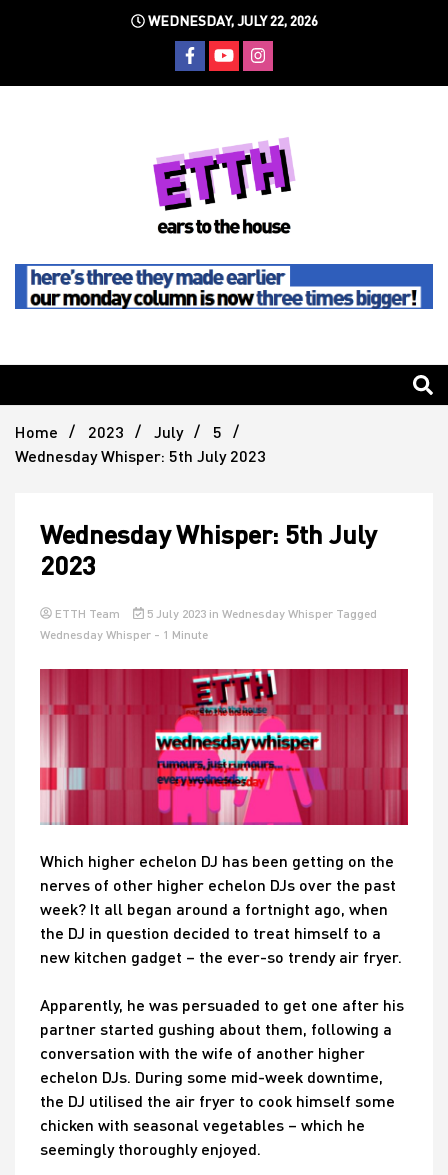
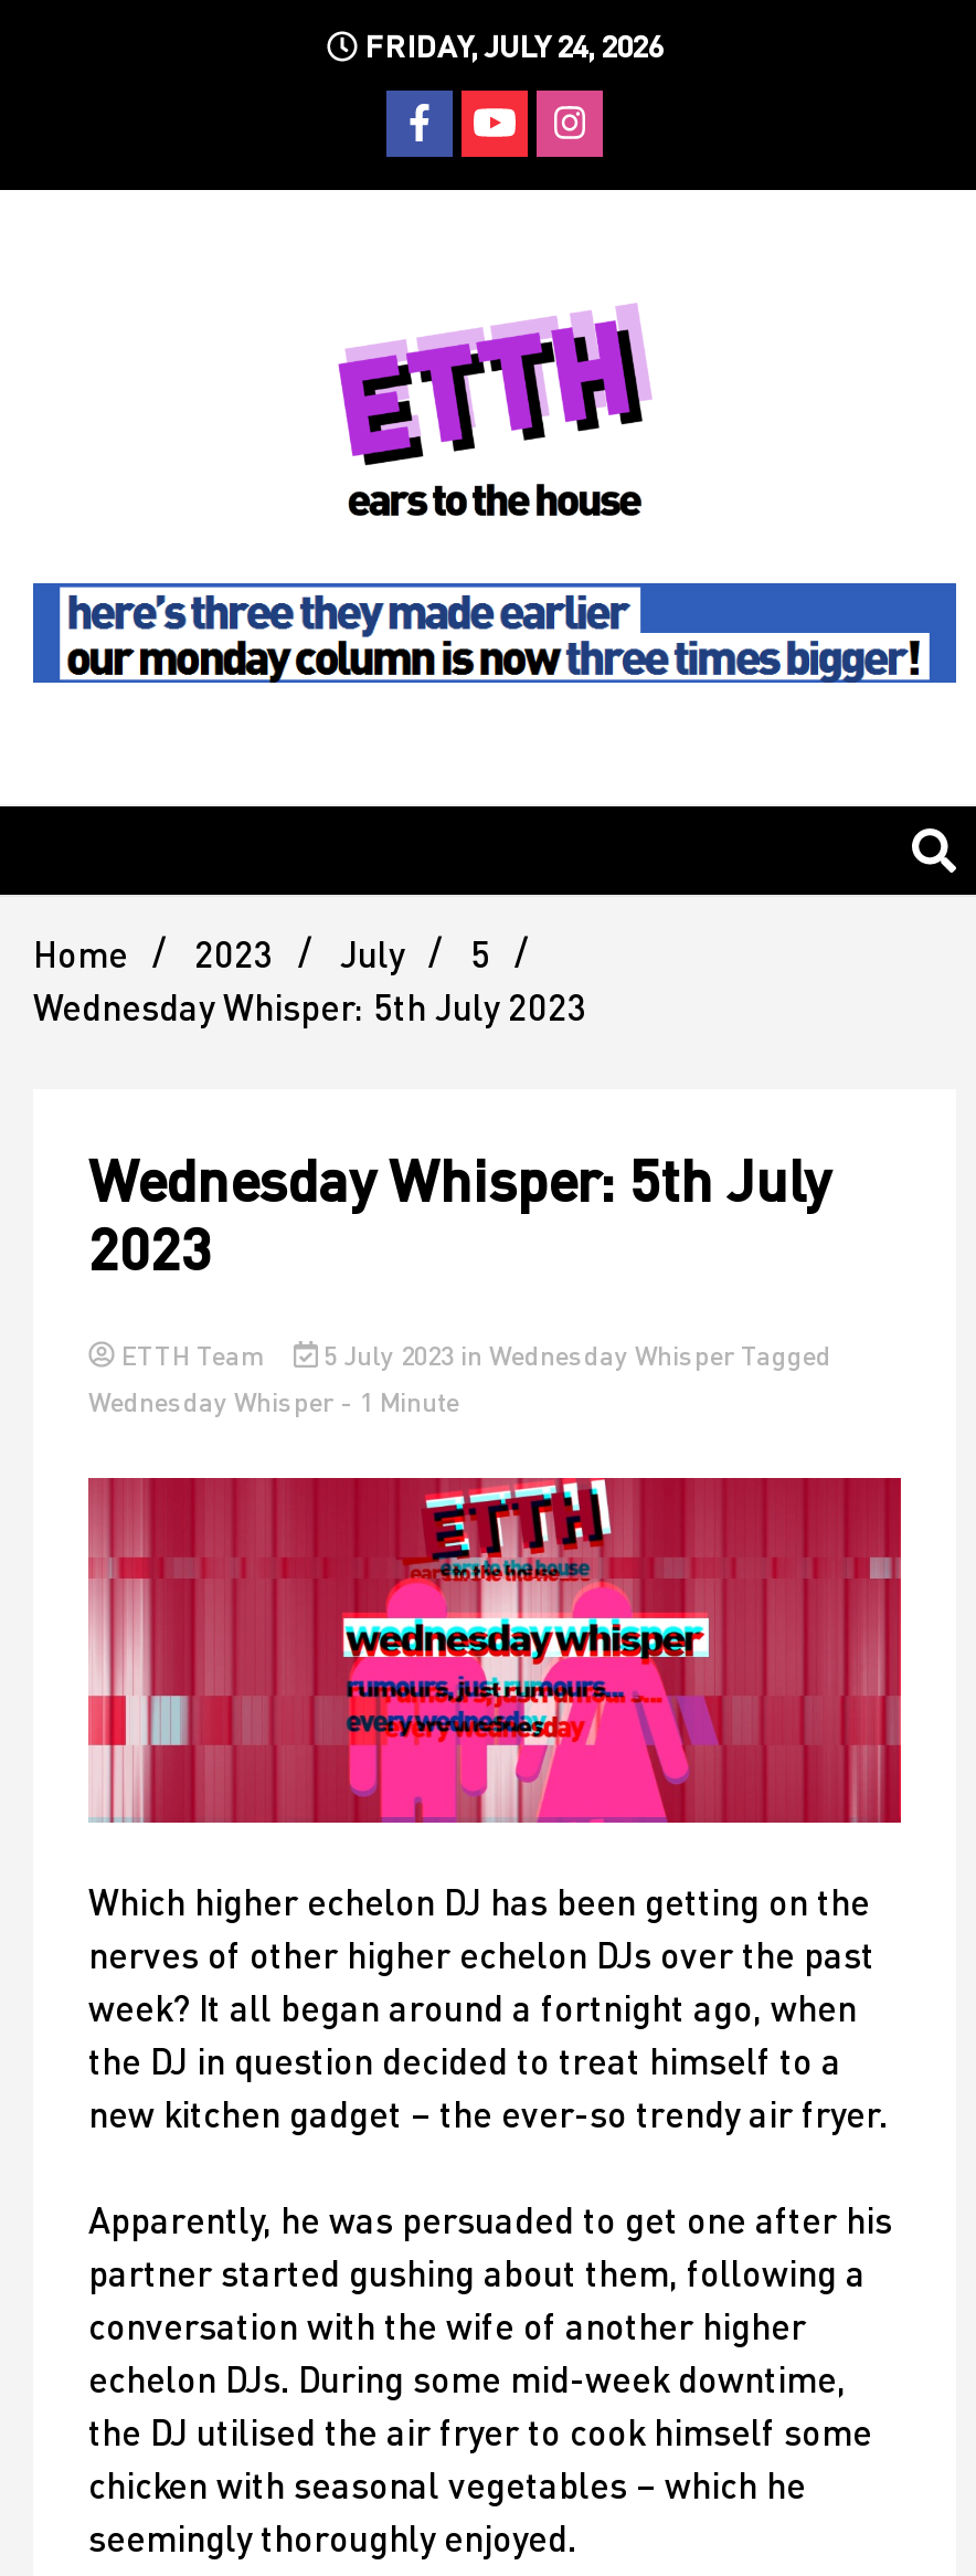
- WEDNESDAY, JULY 22, 2026
+ FRIDAY, JULY 24, 2026
